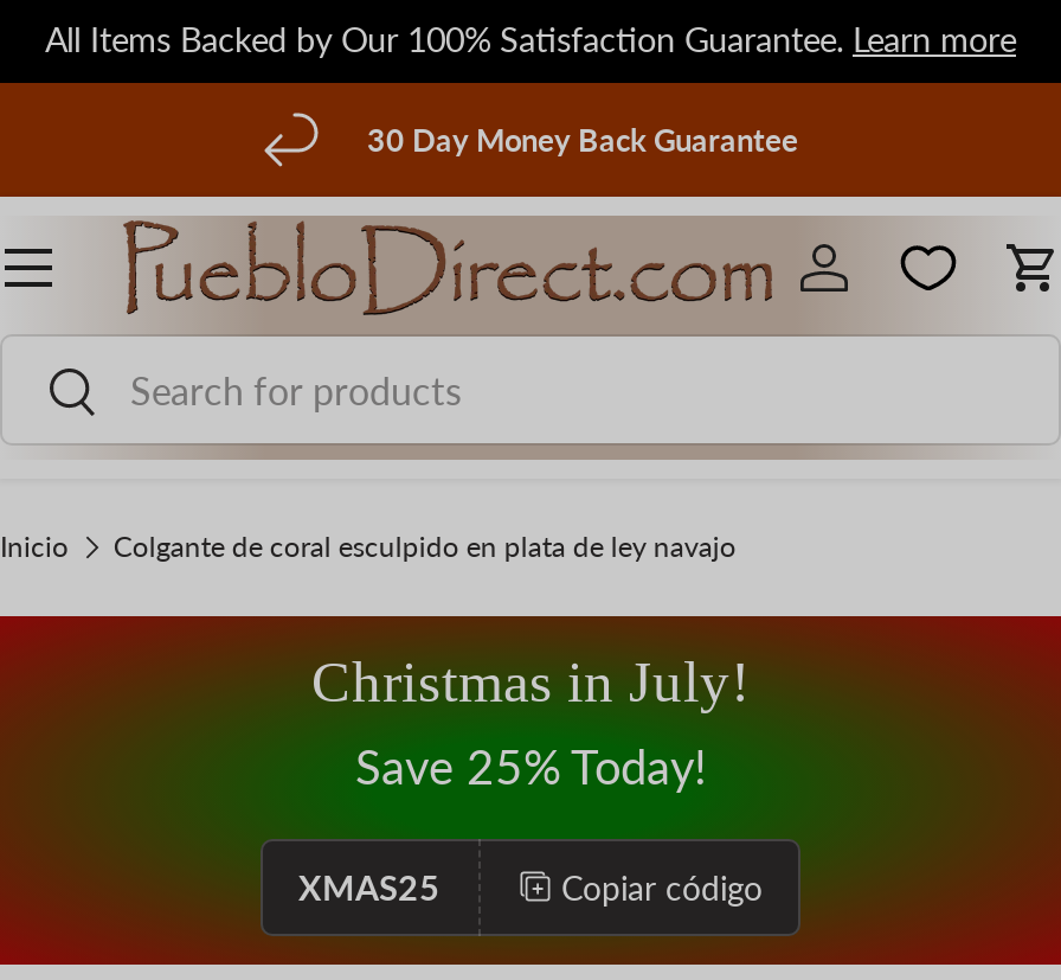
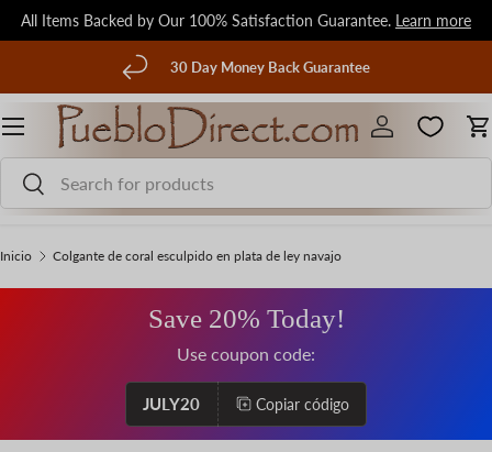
- [image]
- Christmas in July!
- Save 25% Today!
+ [image]
+ Save 20% Today!
+ Use coupon code:

- XMAS25
+ JULY20
